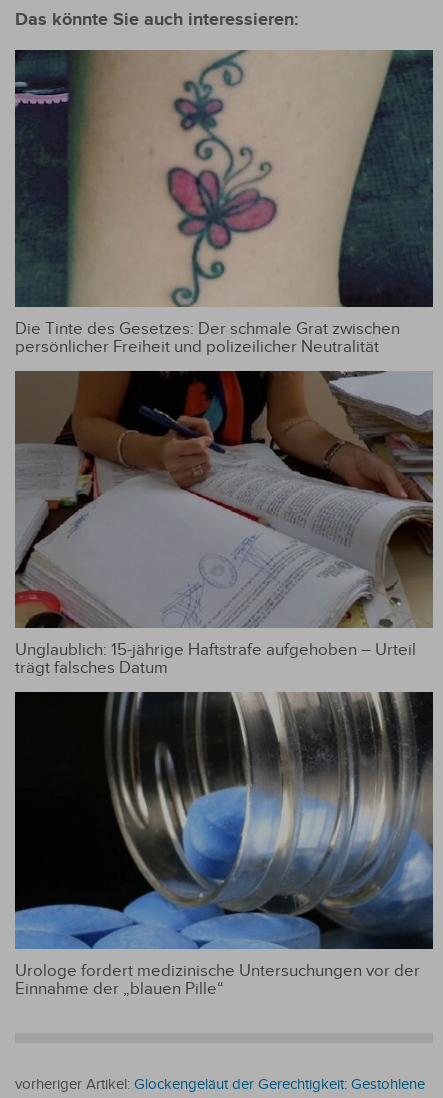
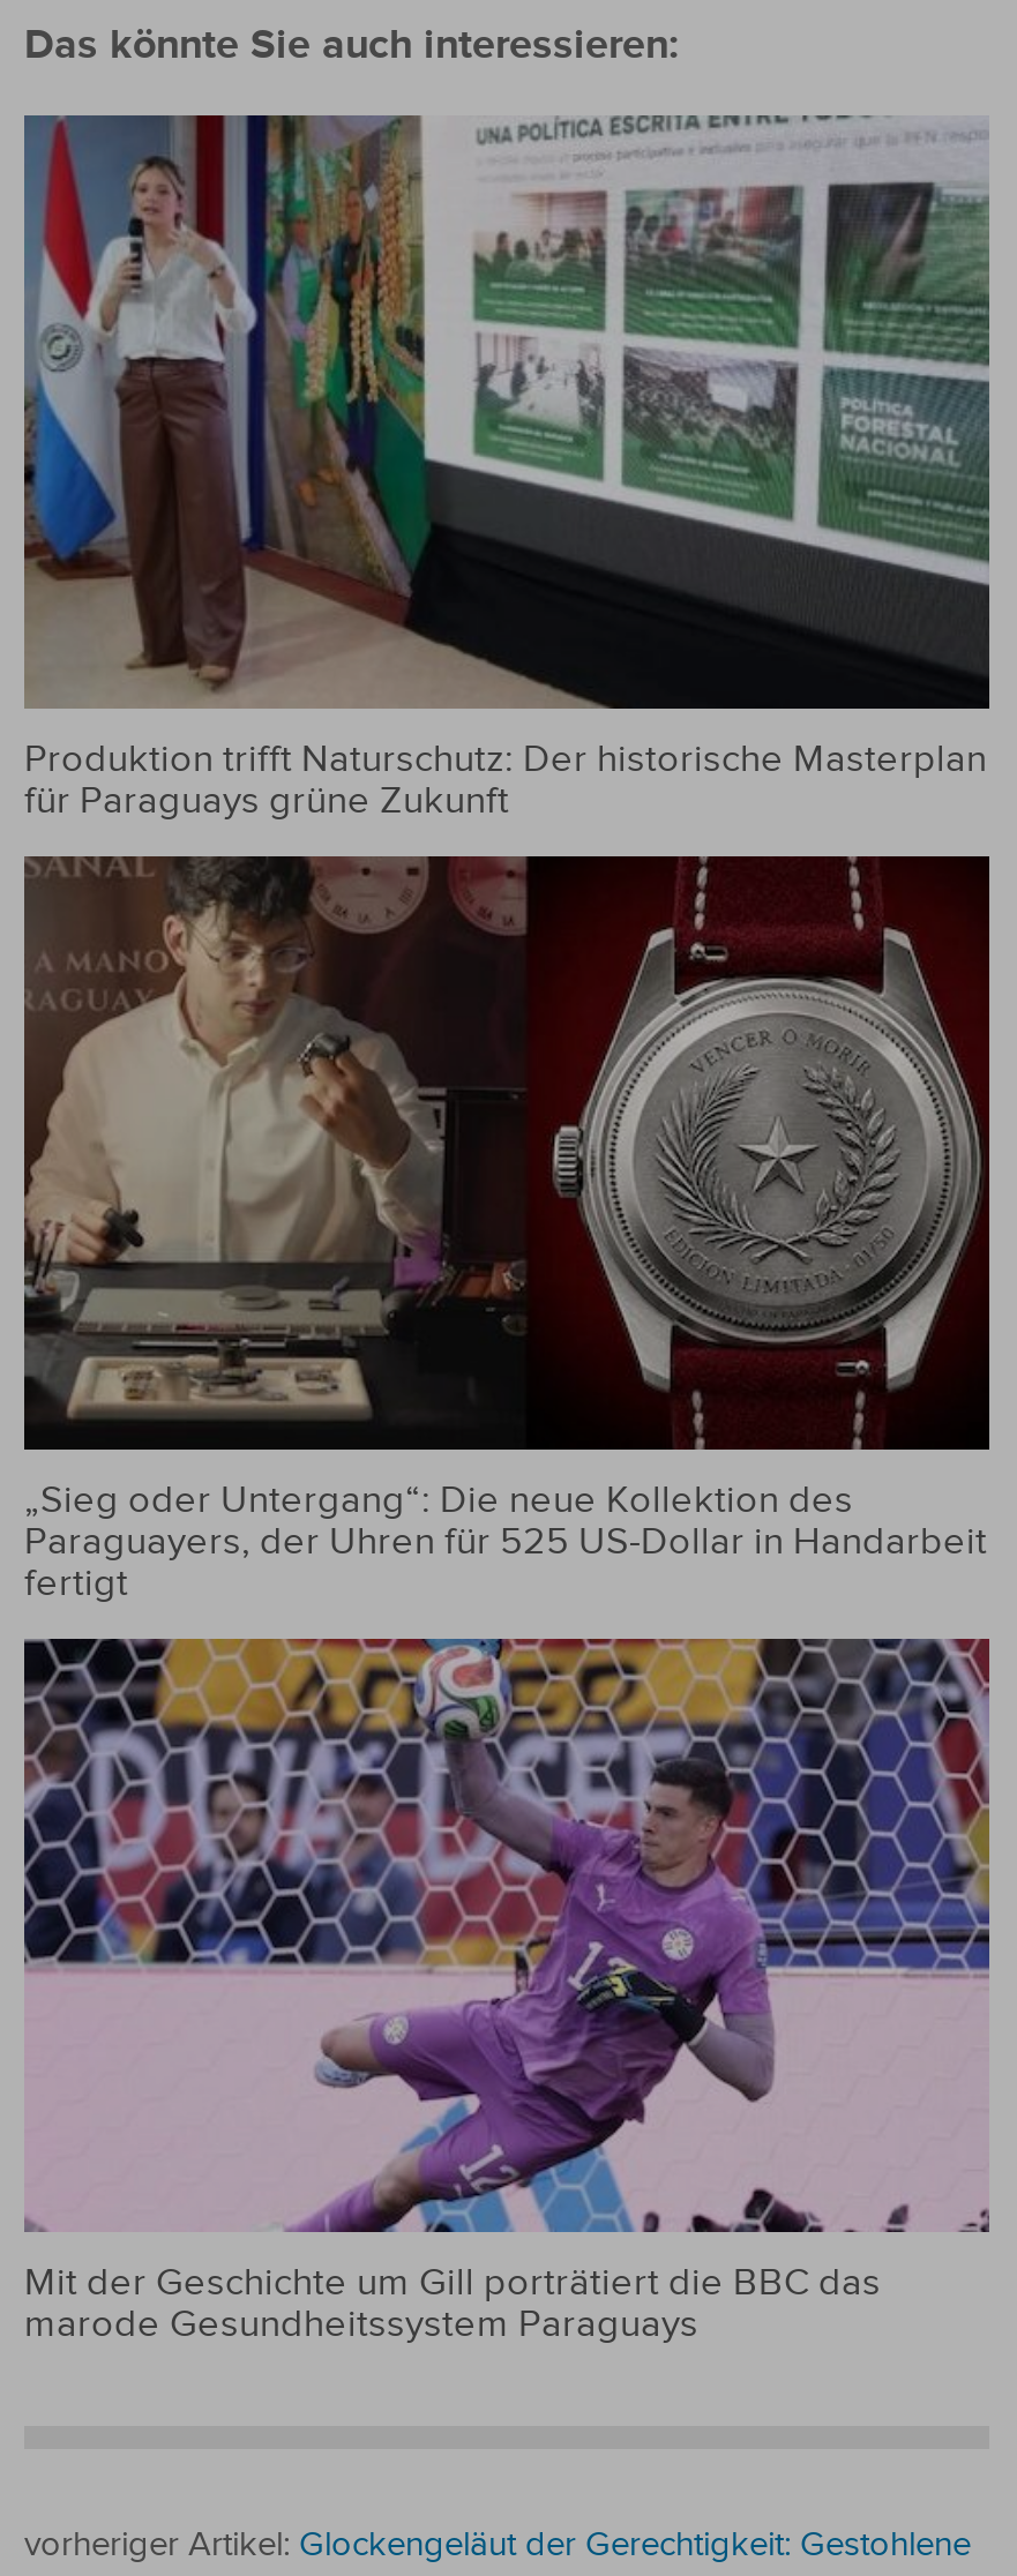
- [image]
- Die Tinte des Gesetzes: Der schmale Grat zwischen
- persönlicher Freiheit und polizeilicher Neutralität
+ [image]
+ Produktion trifft Naturschutz: Der historische Masterplan
+ für Paraguays grüne Zukunft

- [image]
- Unglaublich: 15-jährige Haftstrafe aufgehoben – Urteil
- trägt falsches Datum
+ [image]
+ „Sieg oder Untergang“: Die neue Kollektion des
+ Paraguayers, der Uhren für 525 US-Dollar in Handarbeit
+ fertigt

- [image]
- Urologe fordert medizinische Untersuchungen vor der
- Einnahme der „blauen Pille“
+ [image]
+ Mit der Geschichte um Gill porträtiert die BBC das
+ marode Gesundheitssystem Paraguays
